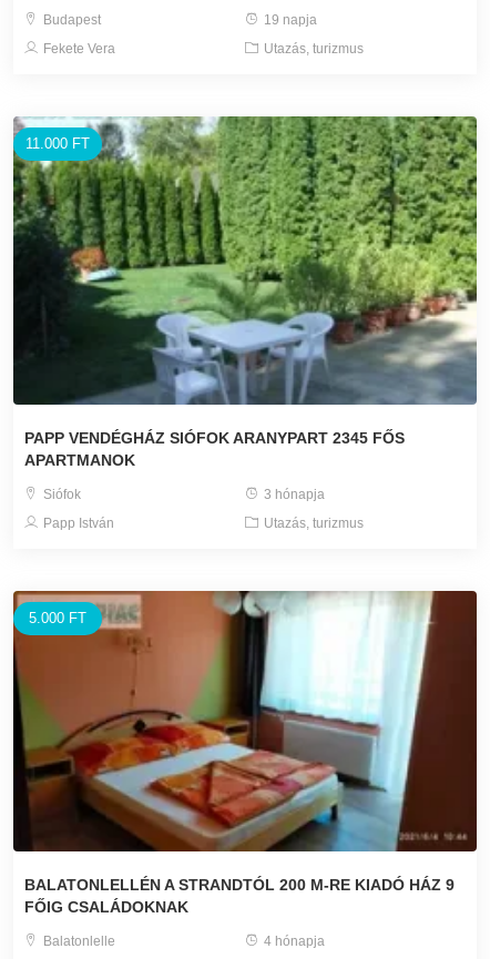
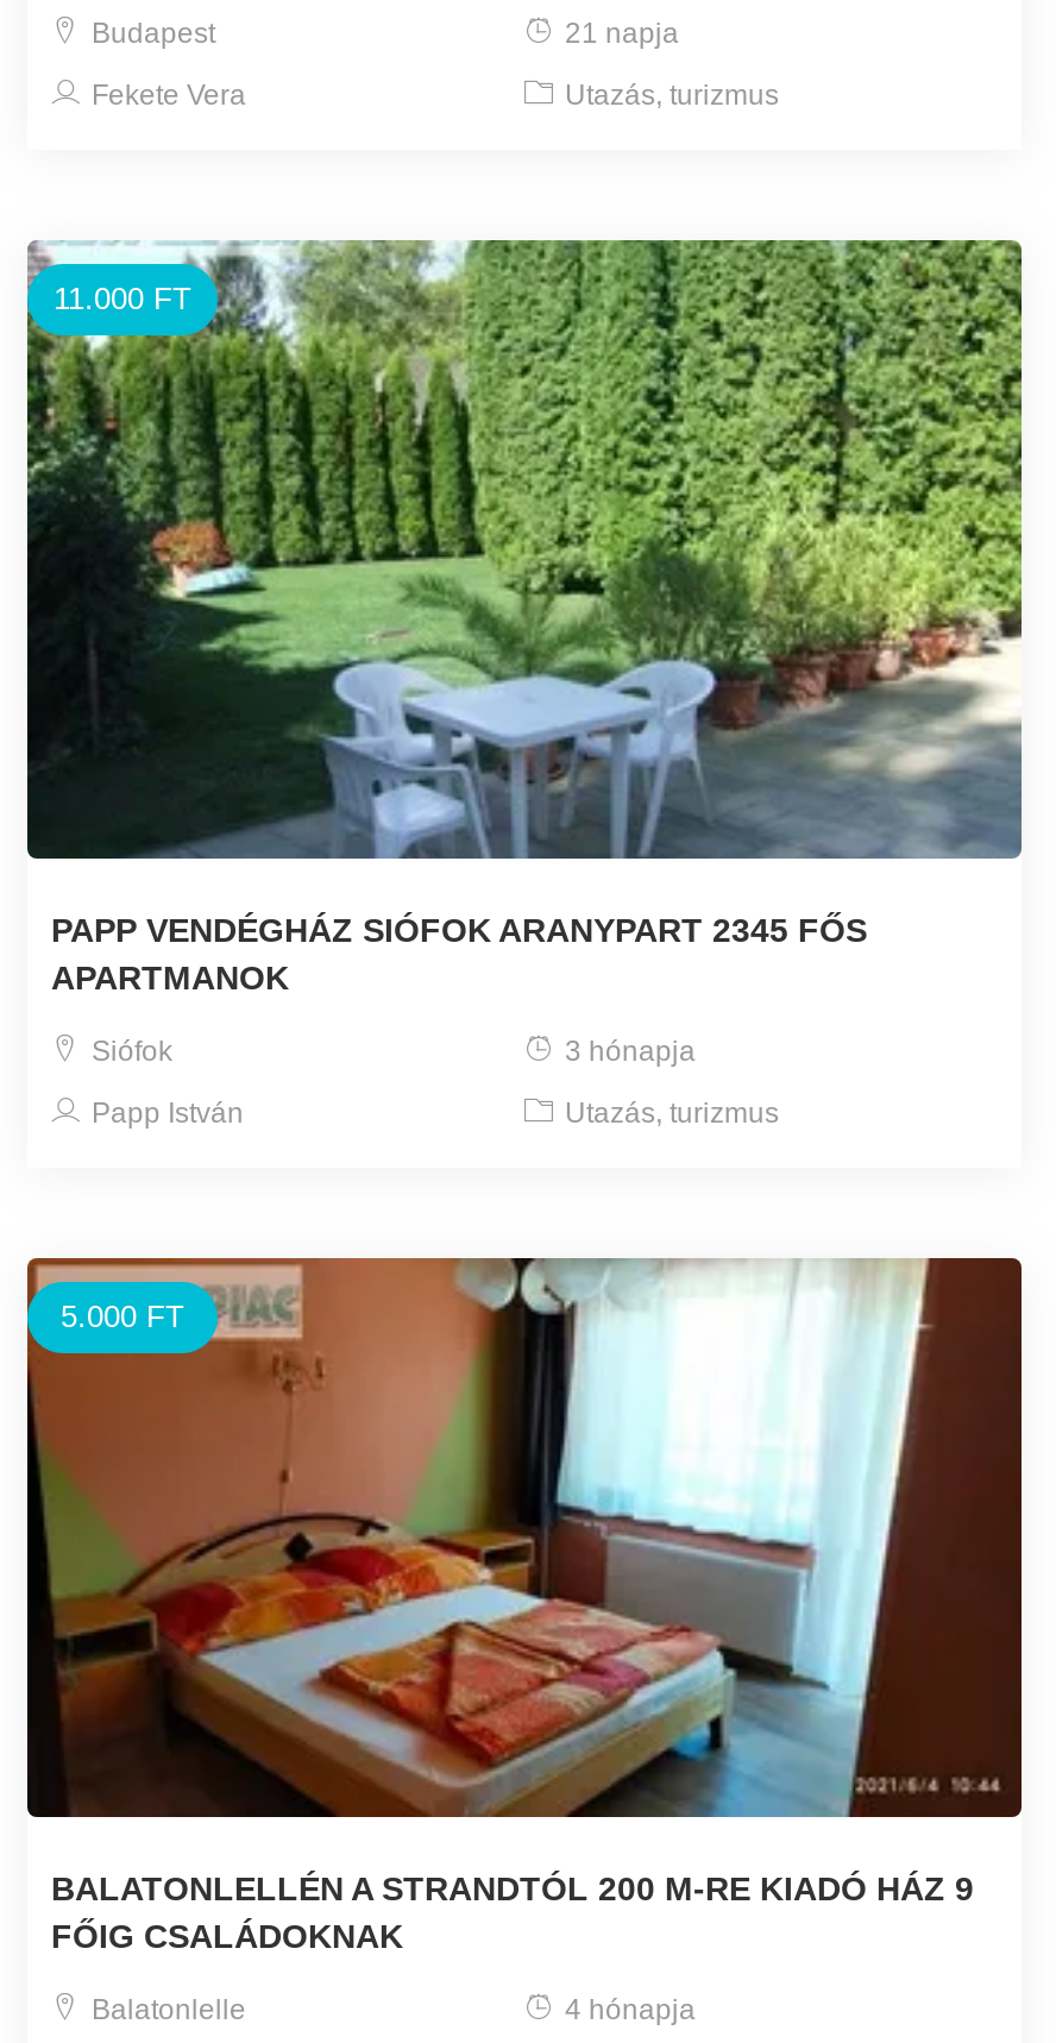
- 19 napja
+ 21 napja
